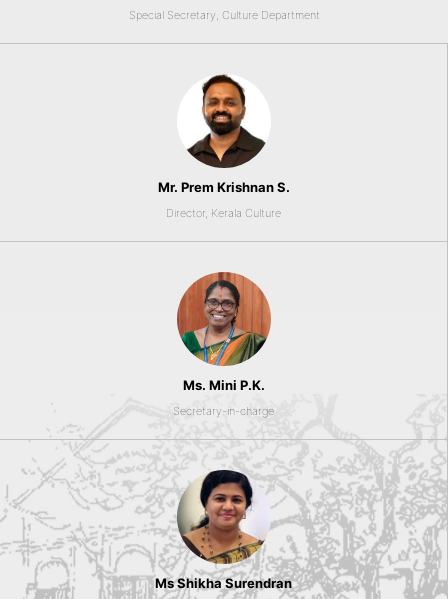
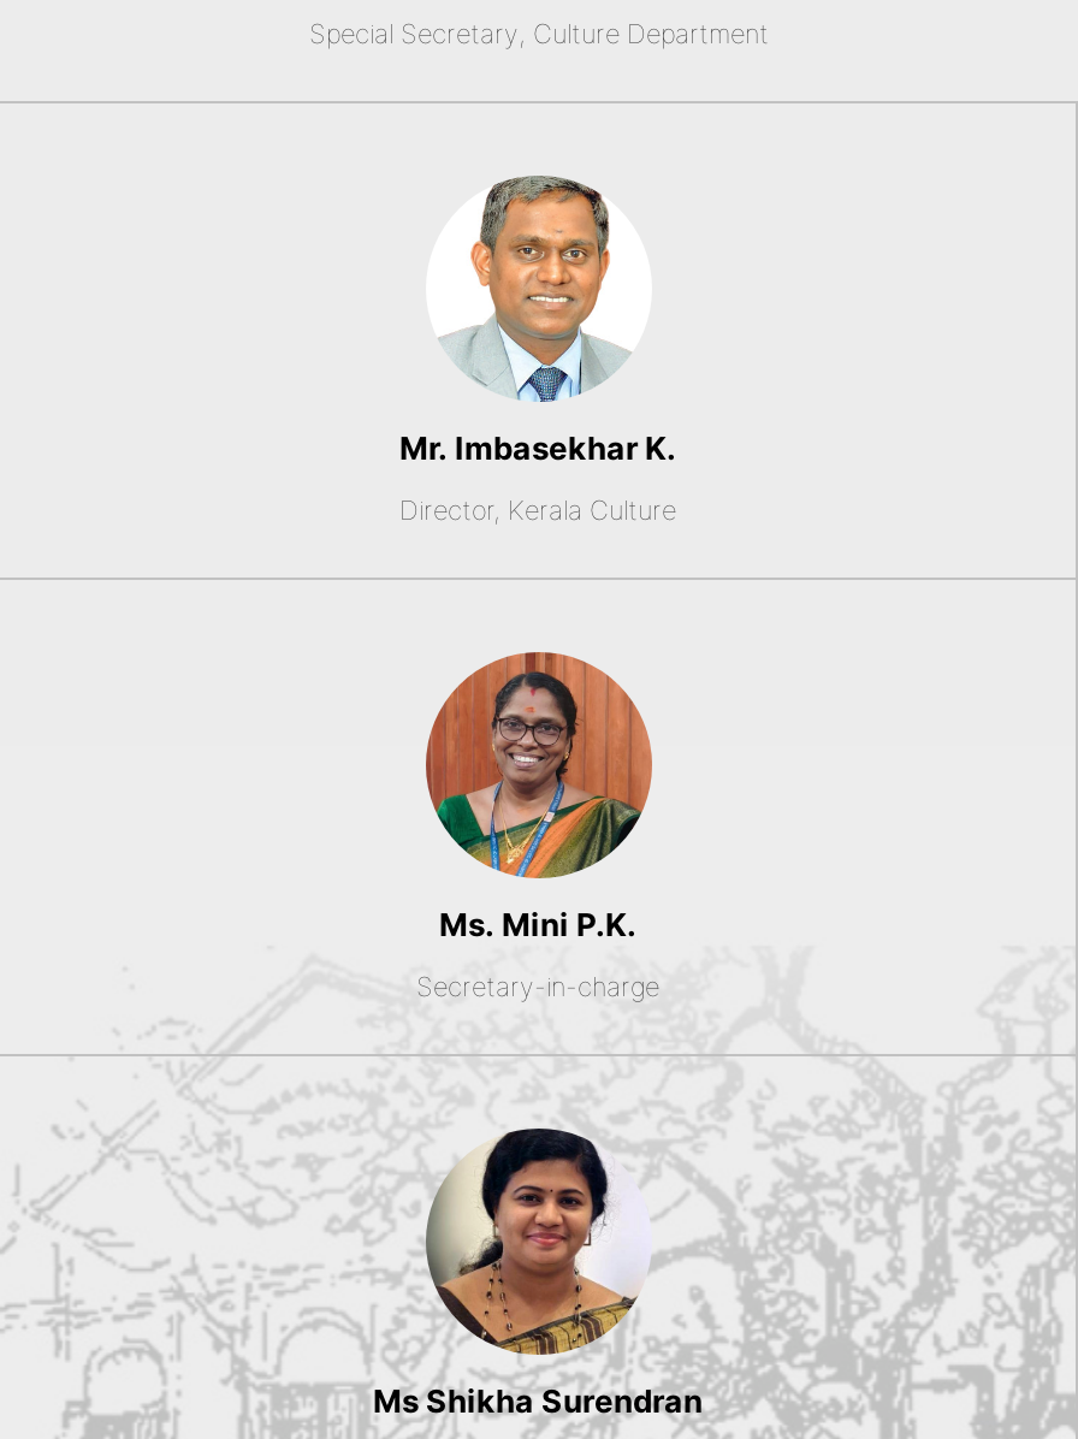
- [image]
- Mr. Prem Krishnan S.
+ [image]
+ Mr. Imbasekhar K.
